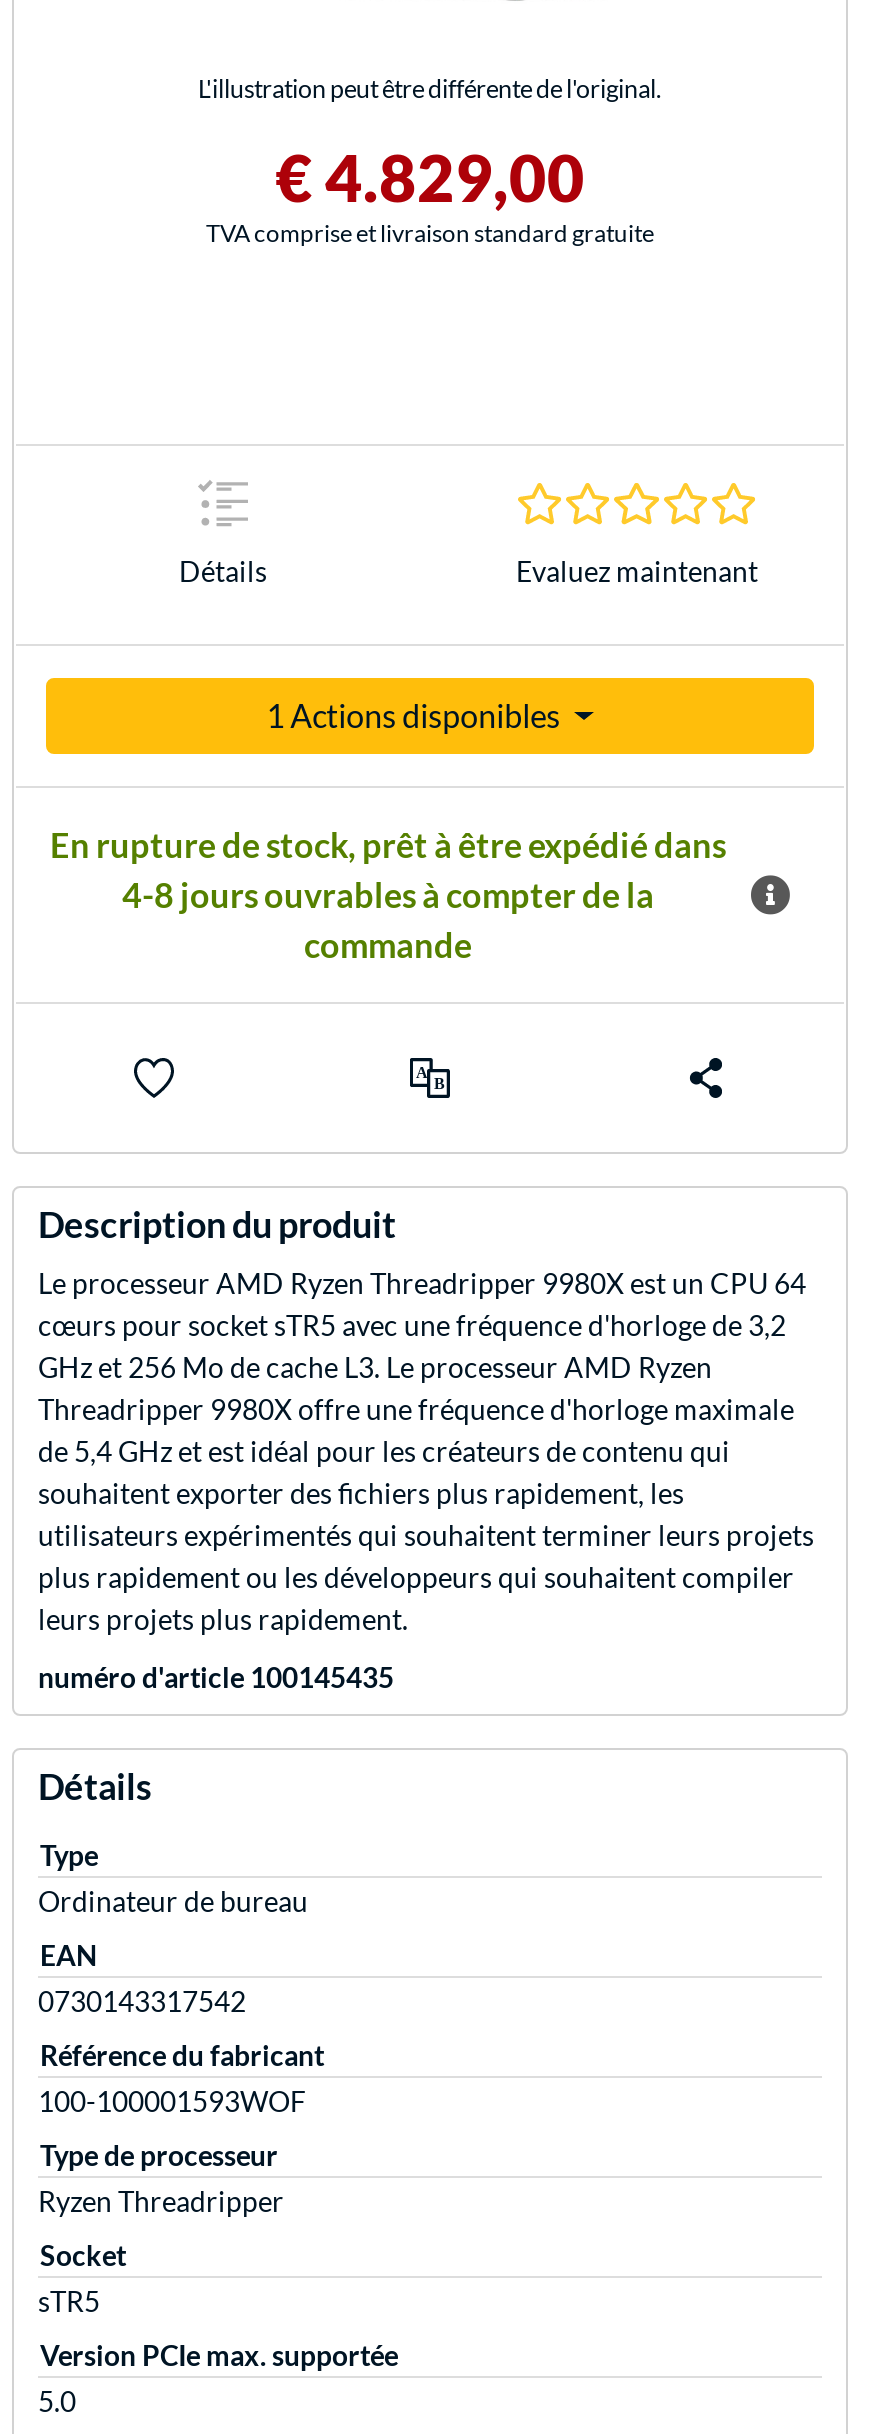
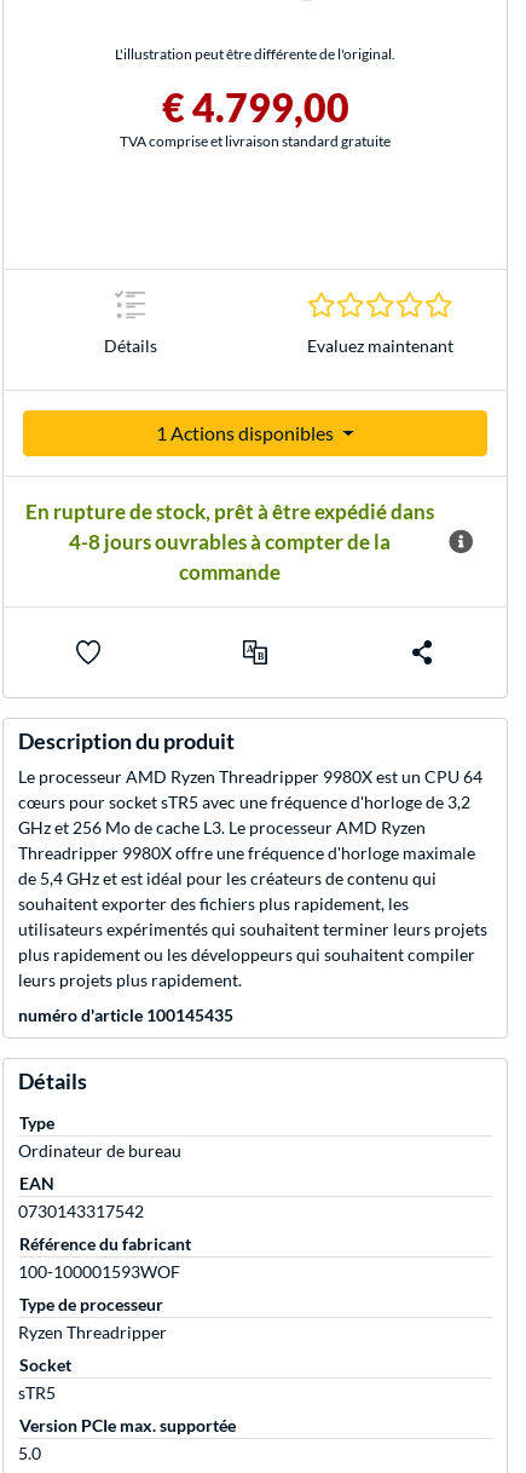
- € 4.829,00
+ € 4.799,00
